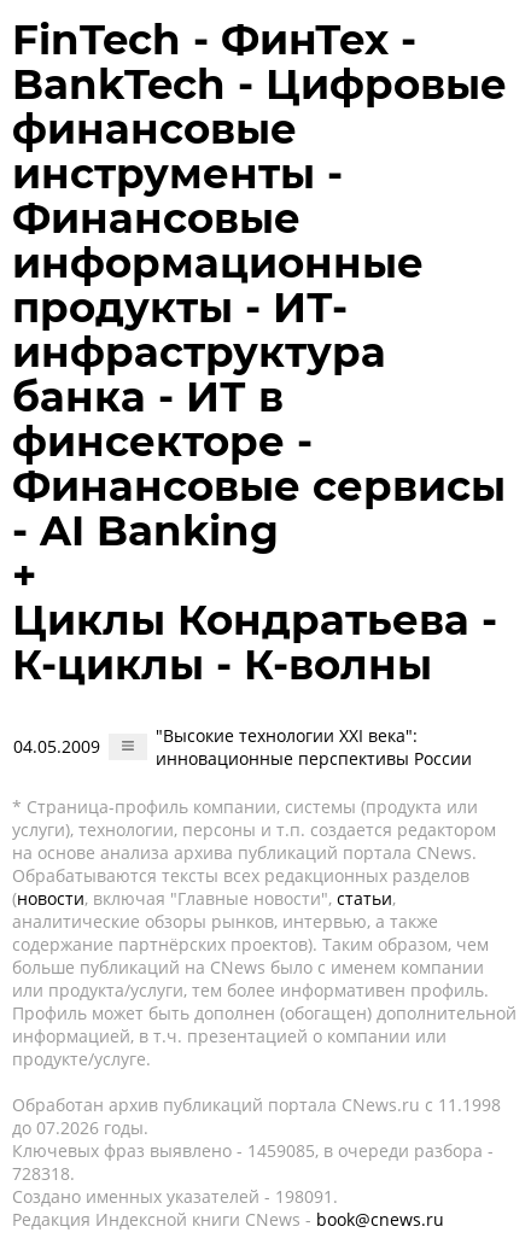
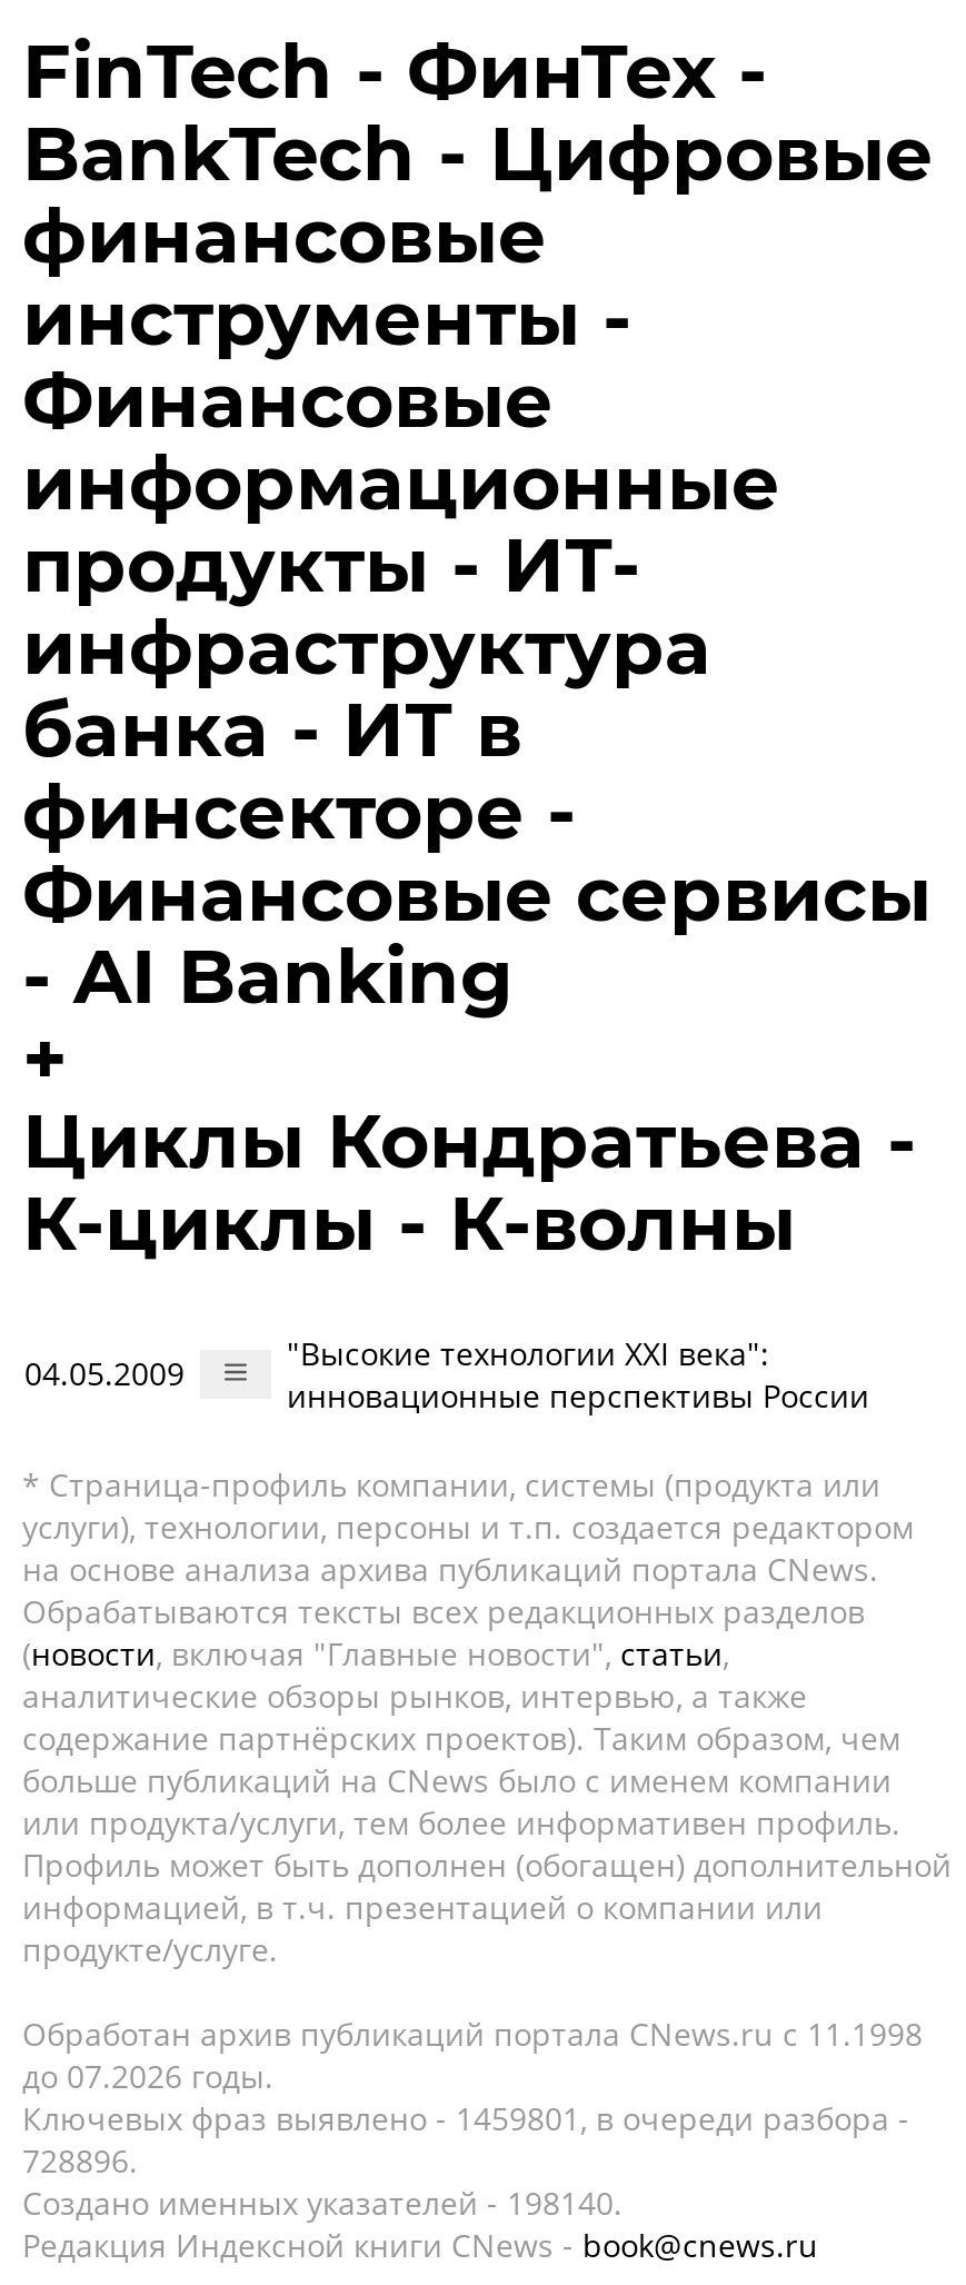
- Ключевых фраз выявлено - 1459085, в очереди разбора -
+ Ключевых фраз выявлено - 1459801, в очереди разбора -

- 728318.
+ 728896.

- Создано именных указателей - 198091.
+ Создано именных указателей - 198140.
